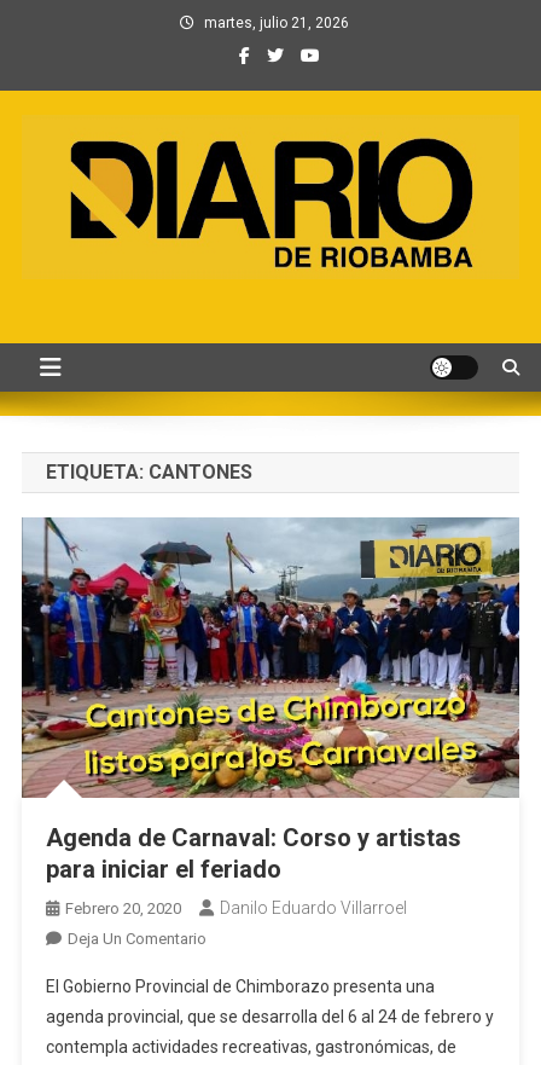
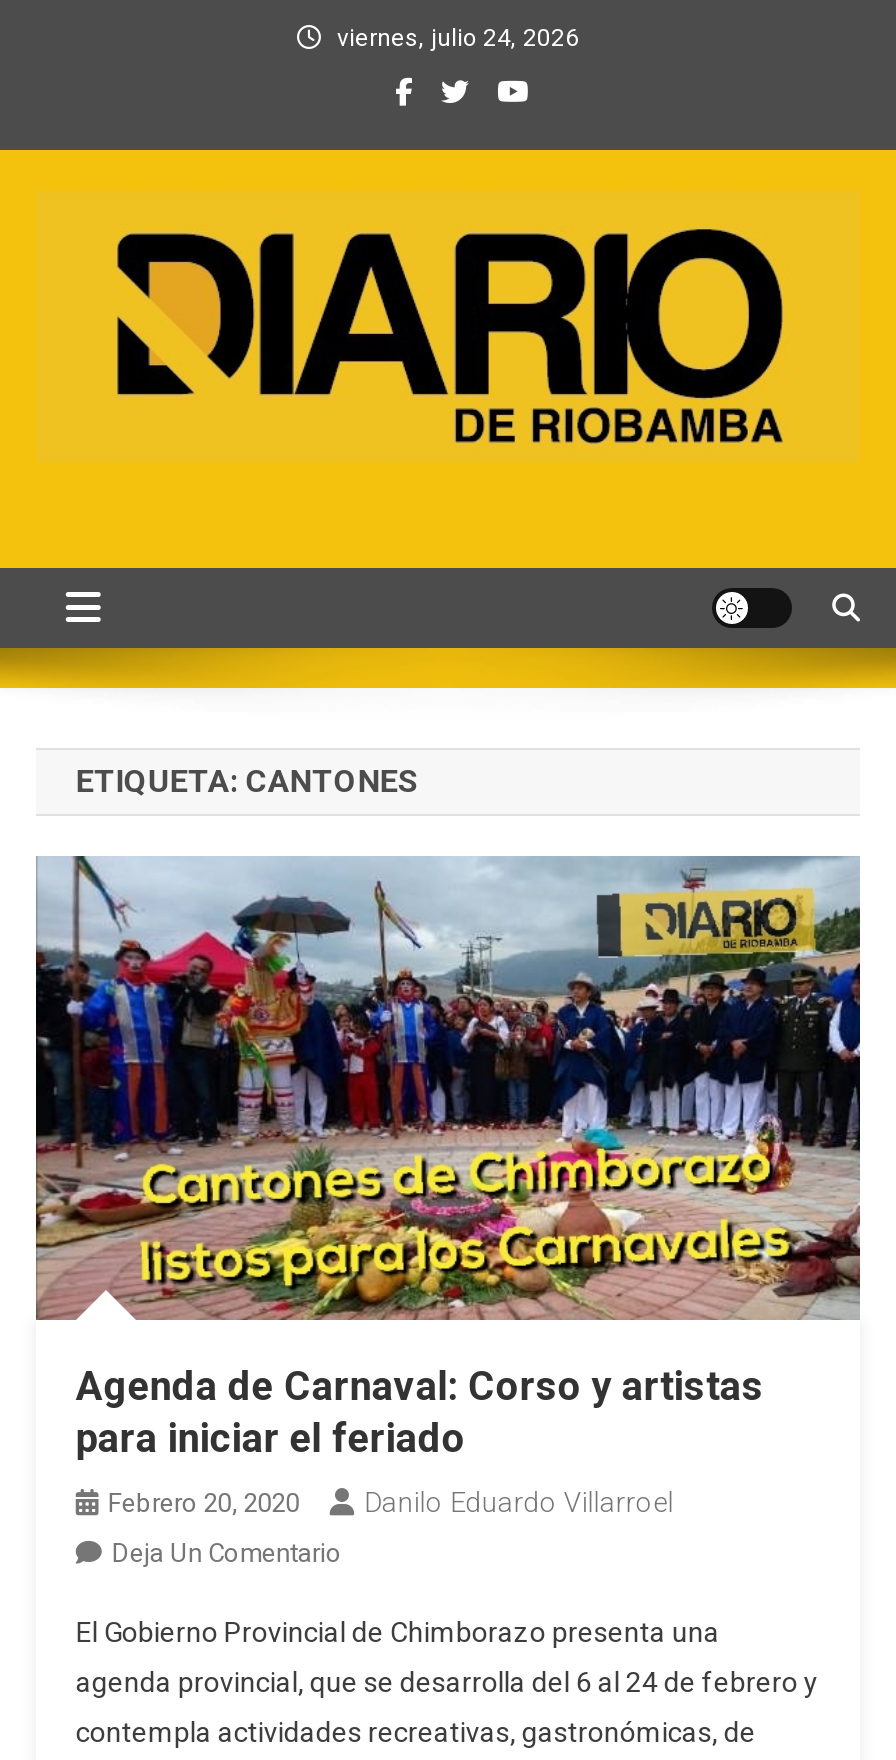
- martes, julio 21, 2026
+ viernes, julio 24, 2026
